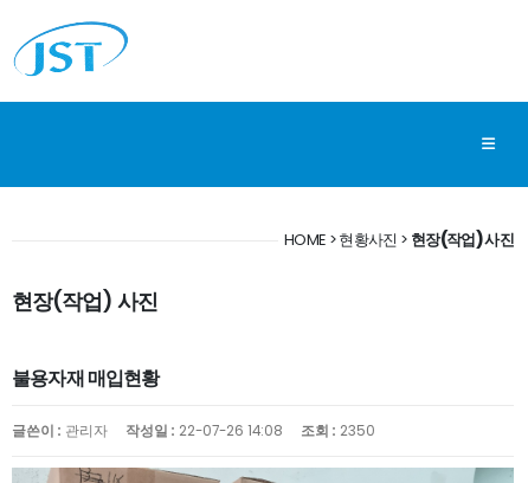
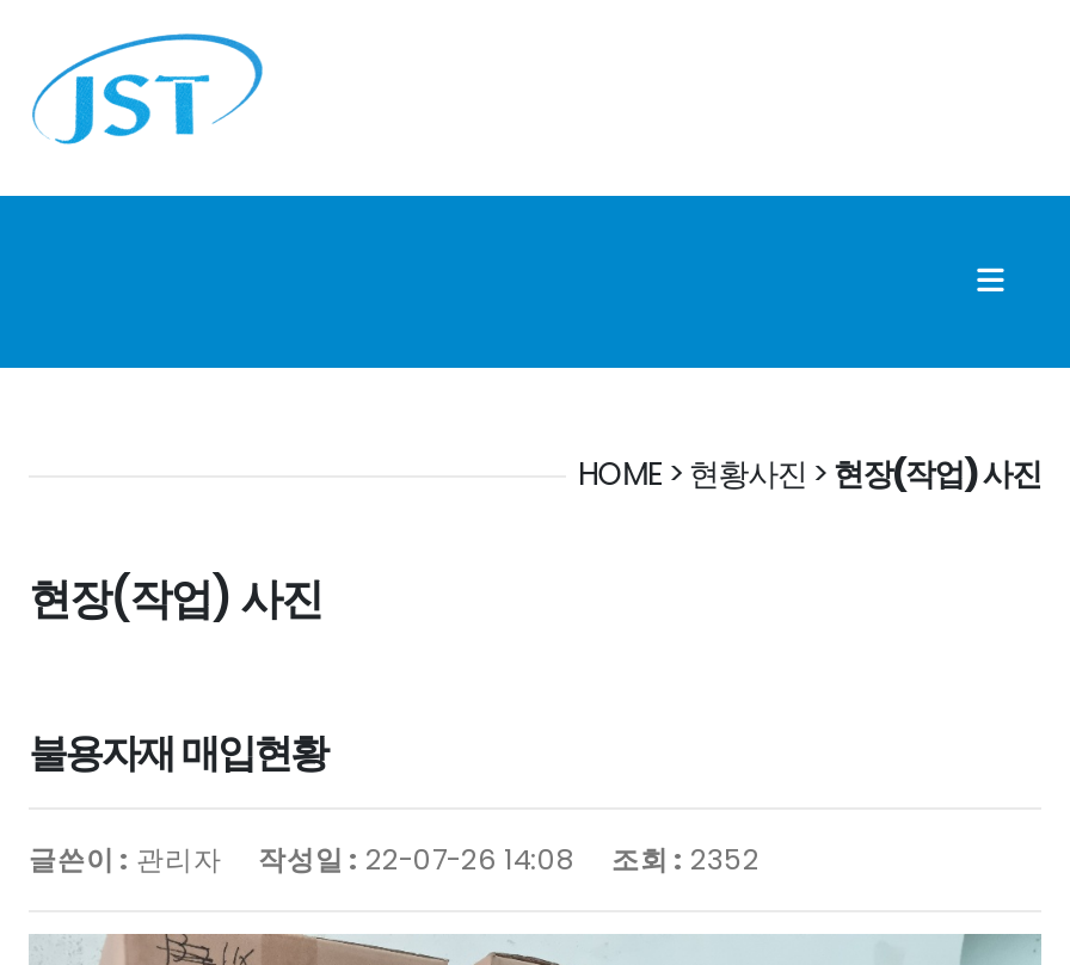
- 글쓴이 : 관리자 작성일 : 22-07-26 14:08 조회 : 2350
+ 글쓴이 : 관리자 작성일 : 22-07-26 14:08 조회 : 2352
